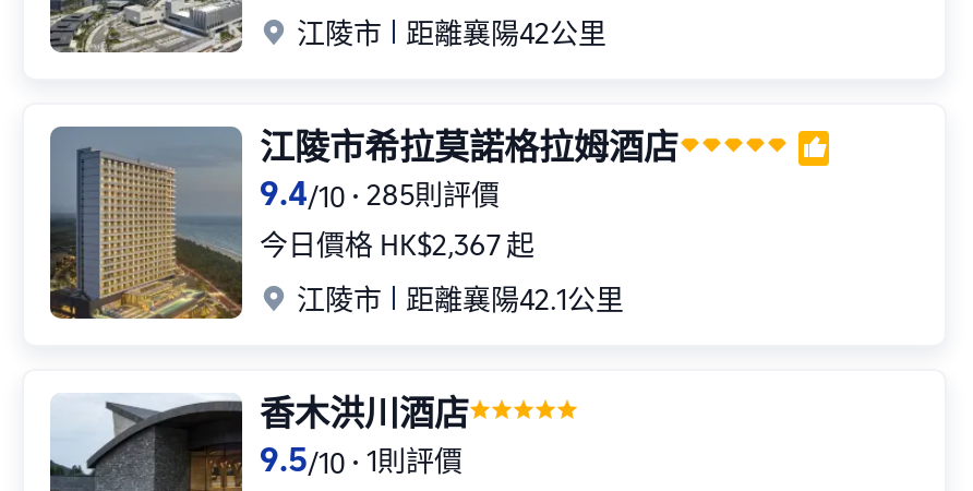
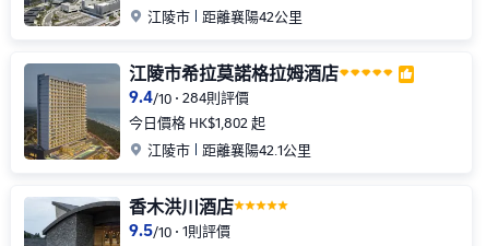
- 9.4/10 285則評價
+ 9.4/10 284則評價

- 今日價格 HK$2,367 起
+ 今日價格 HK$1,802 起
